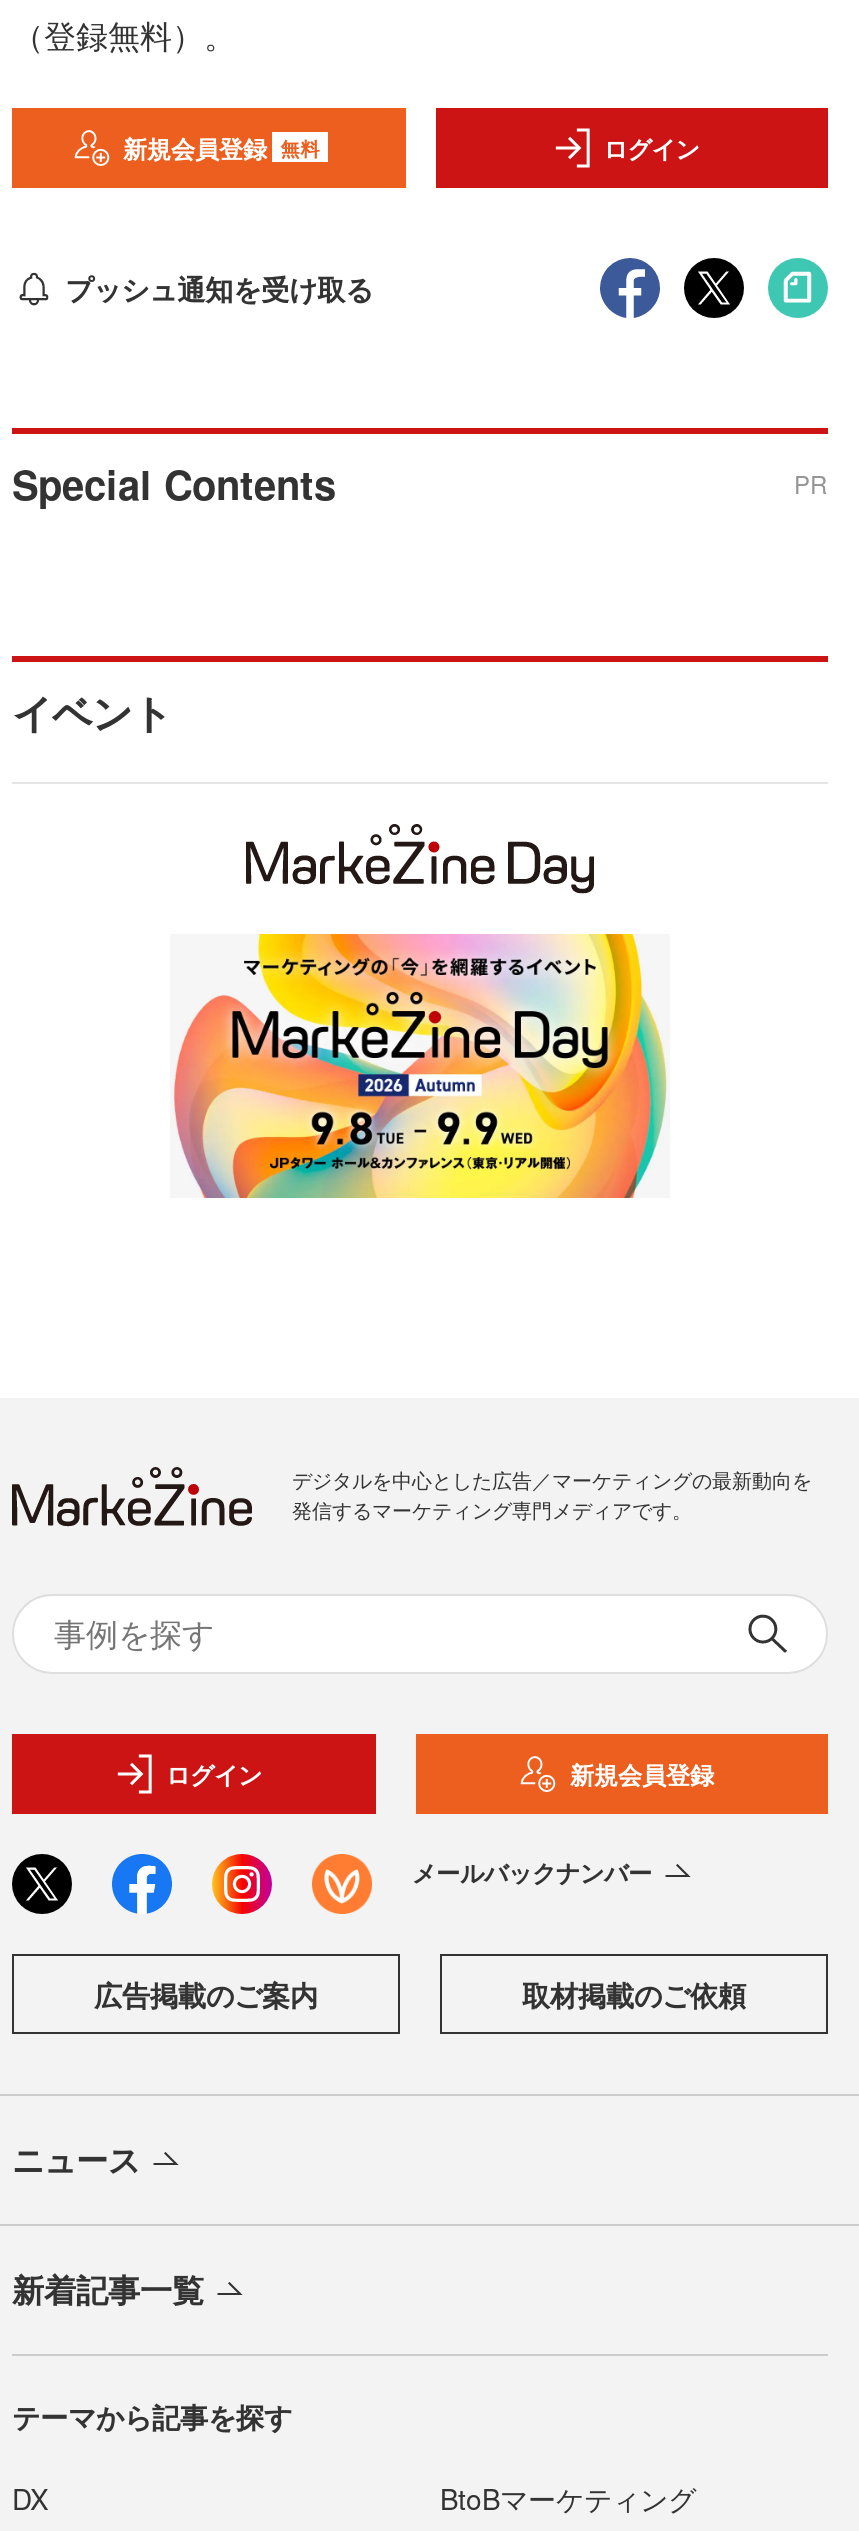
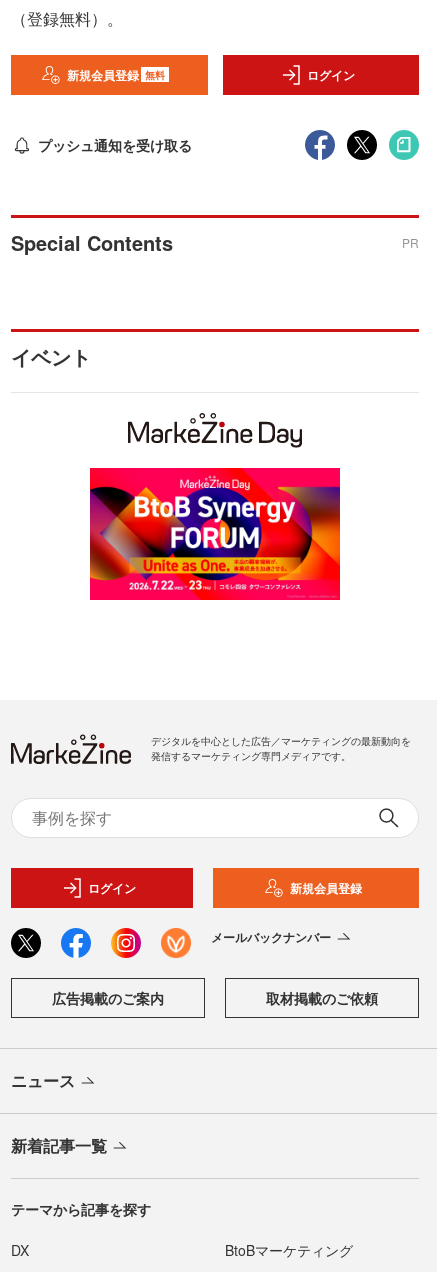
- [image]
+ [image]
